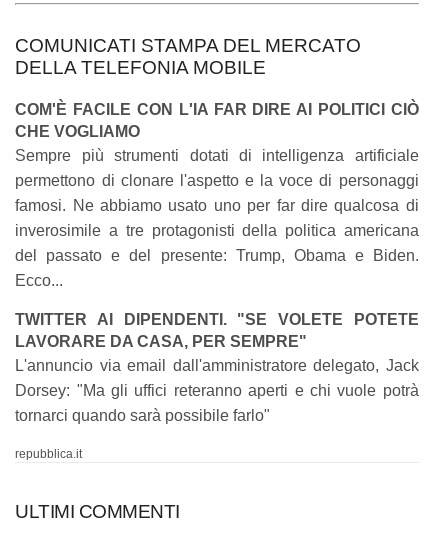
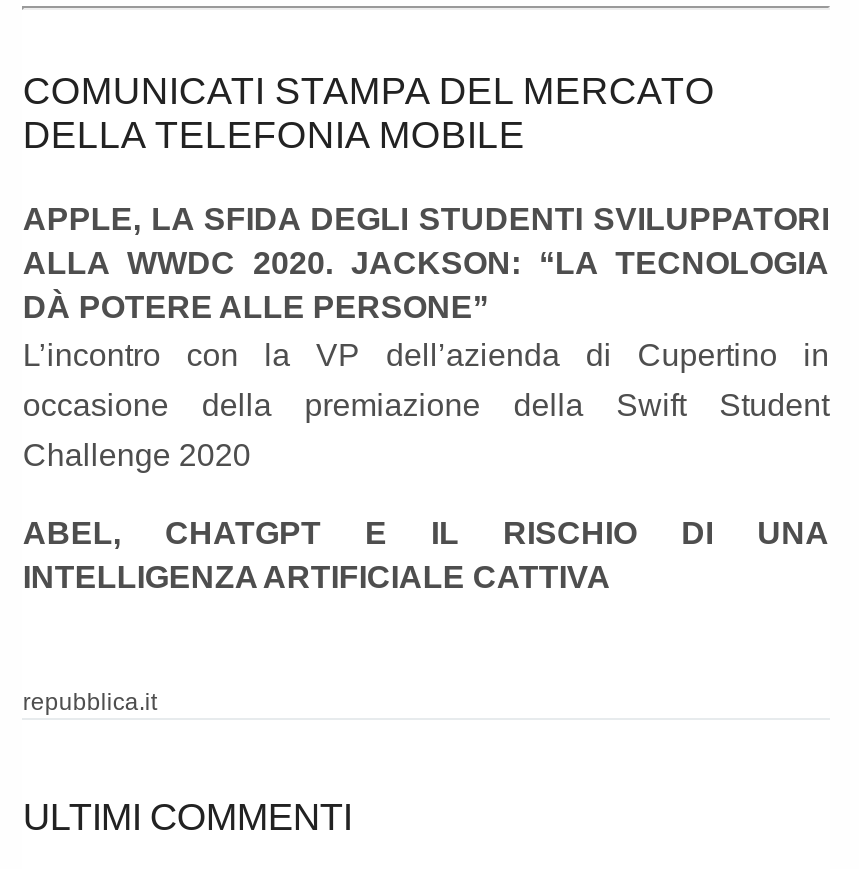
- COM'È FACILE CON L'IA FAR DIRE AI POLITICI CIÒ
- CHE VOGLIAMO
- Sempre più strumenti dotati di intelligenza artificiale
- permettono di clonare l'aspetto e la voce di personaggi
- famosi. Ne abbiamo usato uno per far dire qualcosa di
- inverosimile a tre protagonisti della politica americana
- del passato e del presente: Trump, Obama e Biden.
- Ecco...
- TWITTER AI DIPENDENTI. "SE VOLETE POTETE
- LAVORARE DA CASA, PER SEMPRE"
- L'annuncio via email dall'amministratore delegato, Jack
- Dorsey: "Ma gli uffici reteranno aperti e chi vuole potrà
- tornarci quando sarà possibile farlo"
+ APPLE, LA SFIDA DEGLI STUDENTI SVILUPPATORI
+ ALLA WWDC 2020. JACKSON: “LA TECNOLOGIA
+ DÀ POTERE ALLE PERSONE”
+ L’incontro con la VP dell’azienda di Cupertino in
+ occasione della premiazione della Swift Student
+ Challenge 2020
+ ABEL, CHATGPT E IL RISCHIO DI UNA
+ INTELLIGENZA ARTIFICIALE CATTIVA
